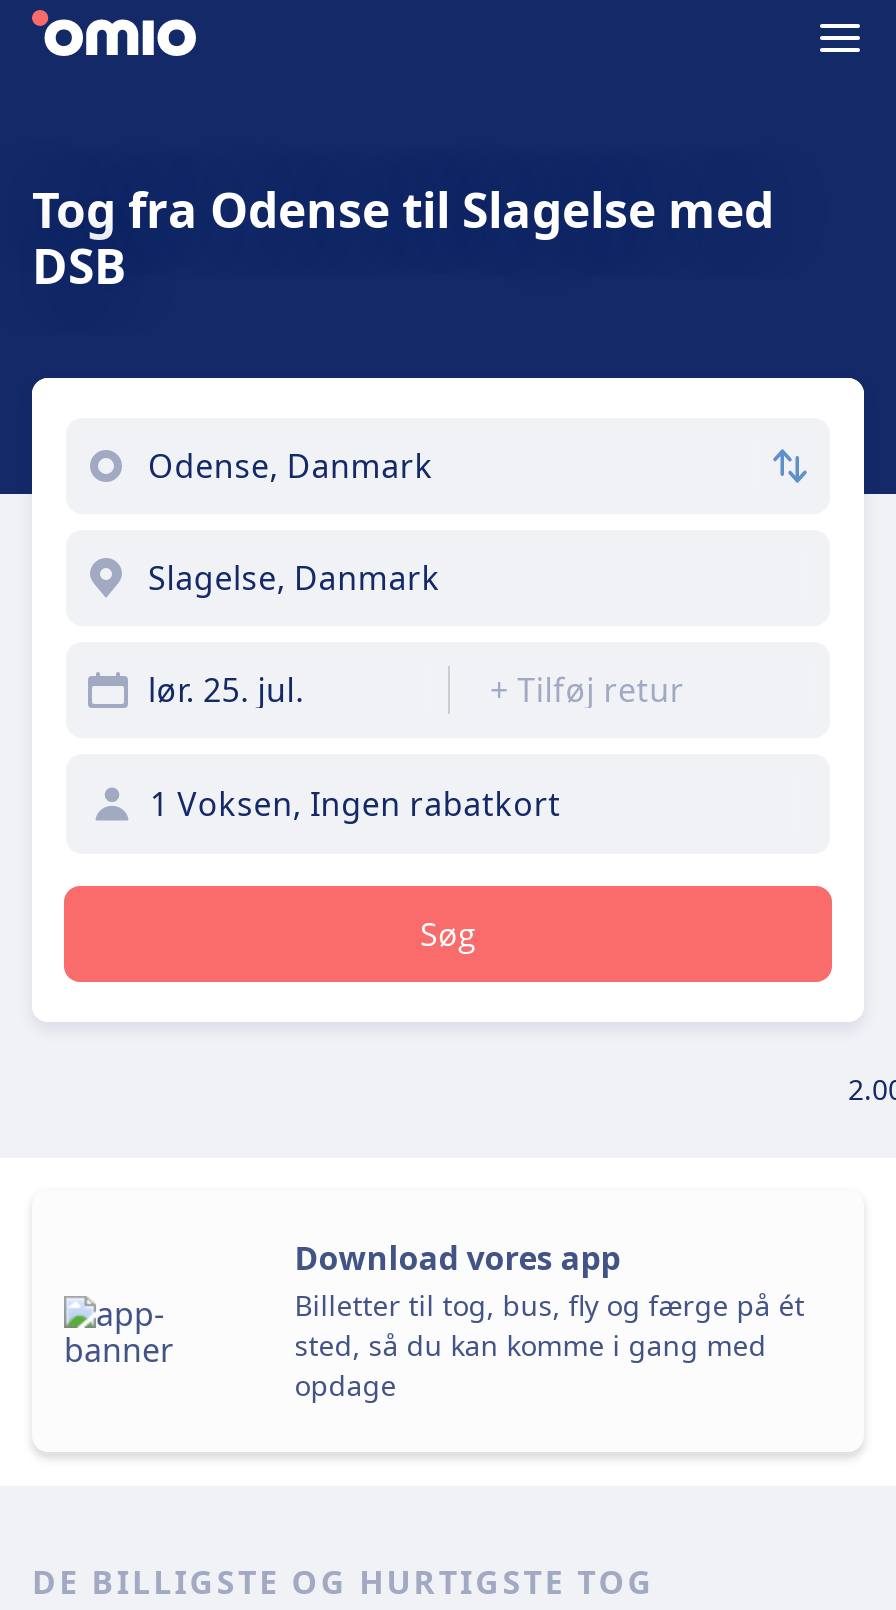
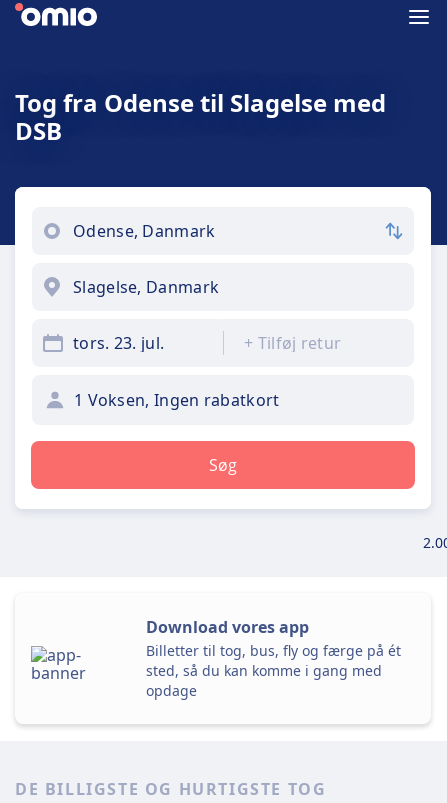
- lør. 25. jul.
+ tors. 23. jul.
